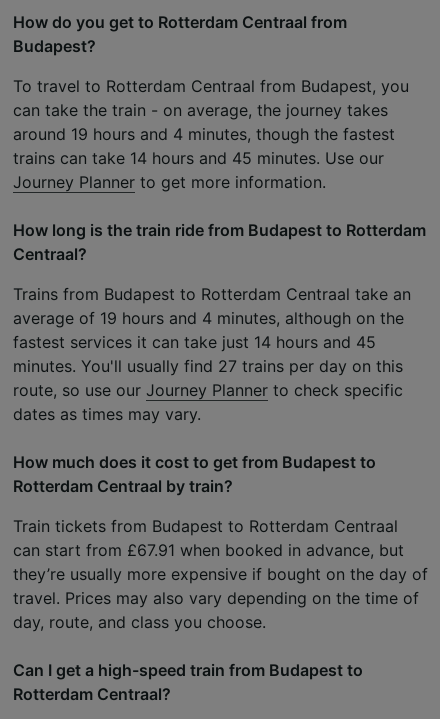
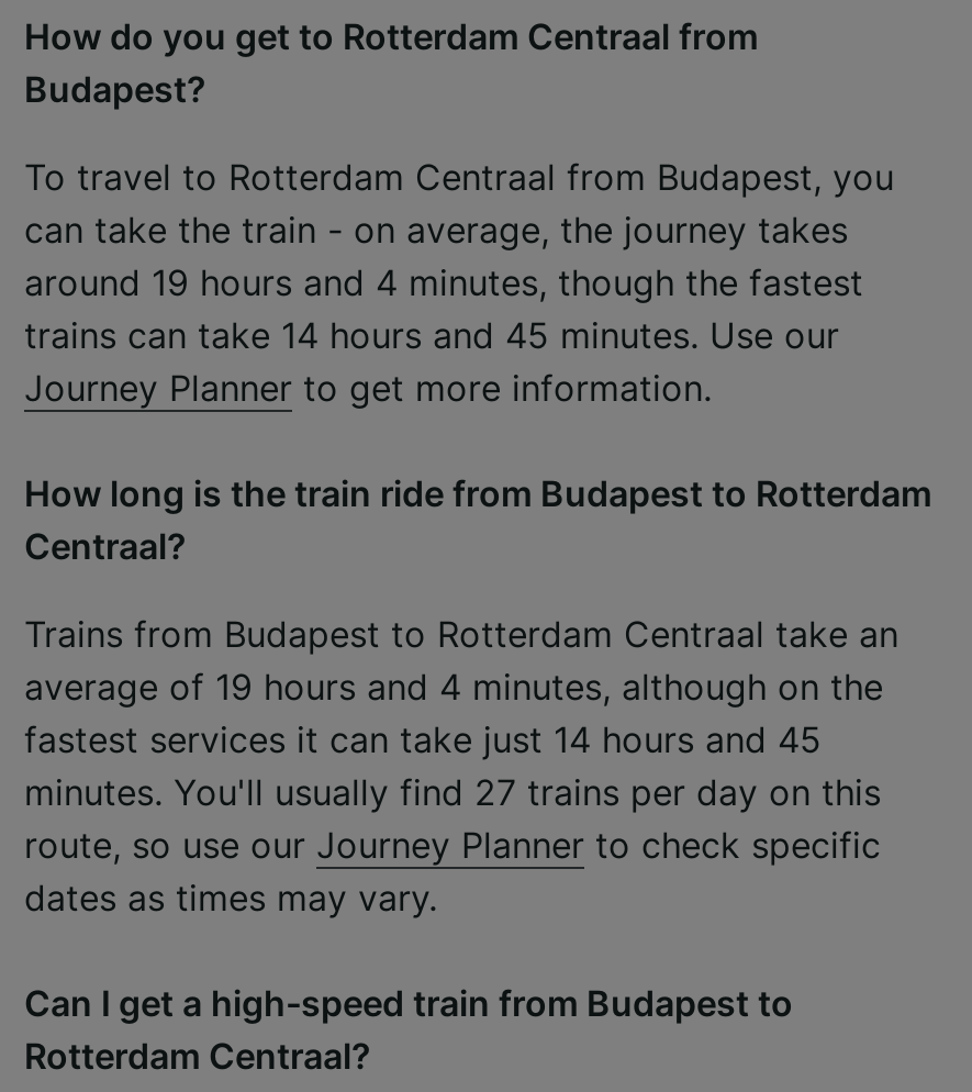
- How much does it cost to get from Budapest to
- Rotterdam Centraal by train?
- Train tickets from Budapest to Rotterdam Centraal
- can start from £67.91 when booked in advance, but
- they’re usually more expensive if bought on the day of
- travel. Prices may also vary depending on the time of
- day, route, and class you choose.
